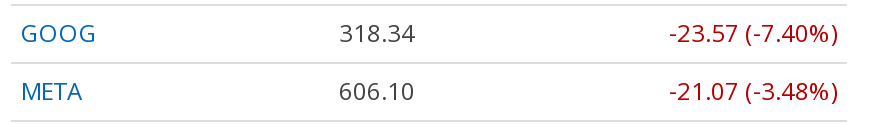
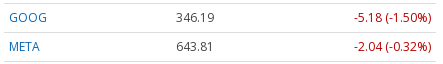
- 318.34
+ 346.19

- -23.57 (-7.40%)
+ -5.18 (-1.50%)

- 606.10
+ 643.81

- -21.07 (-3.48%)
+ -2.04 (-0.32%)
